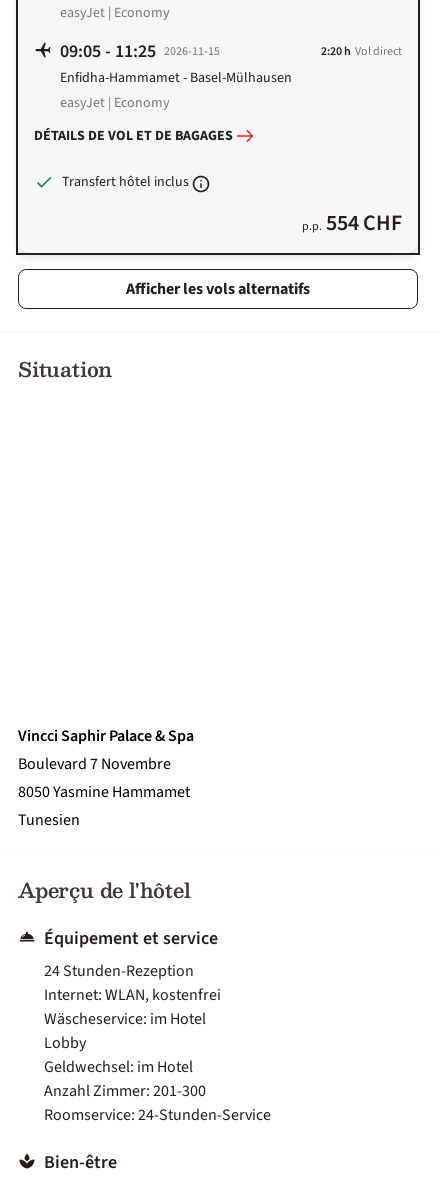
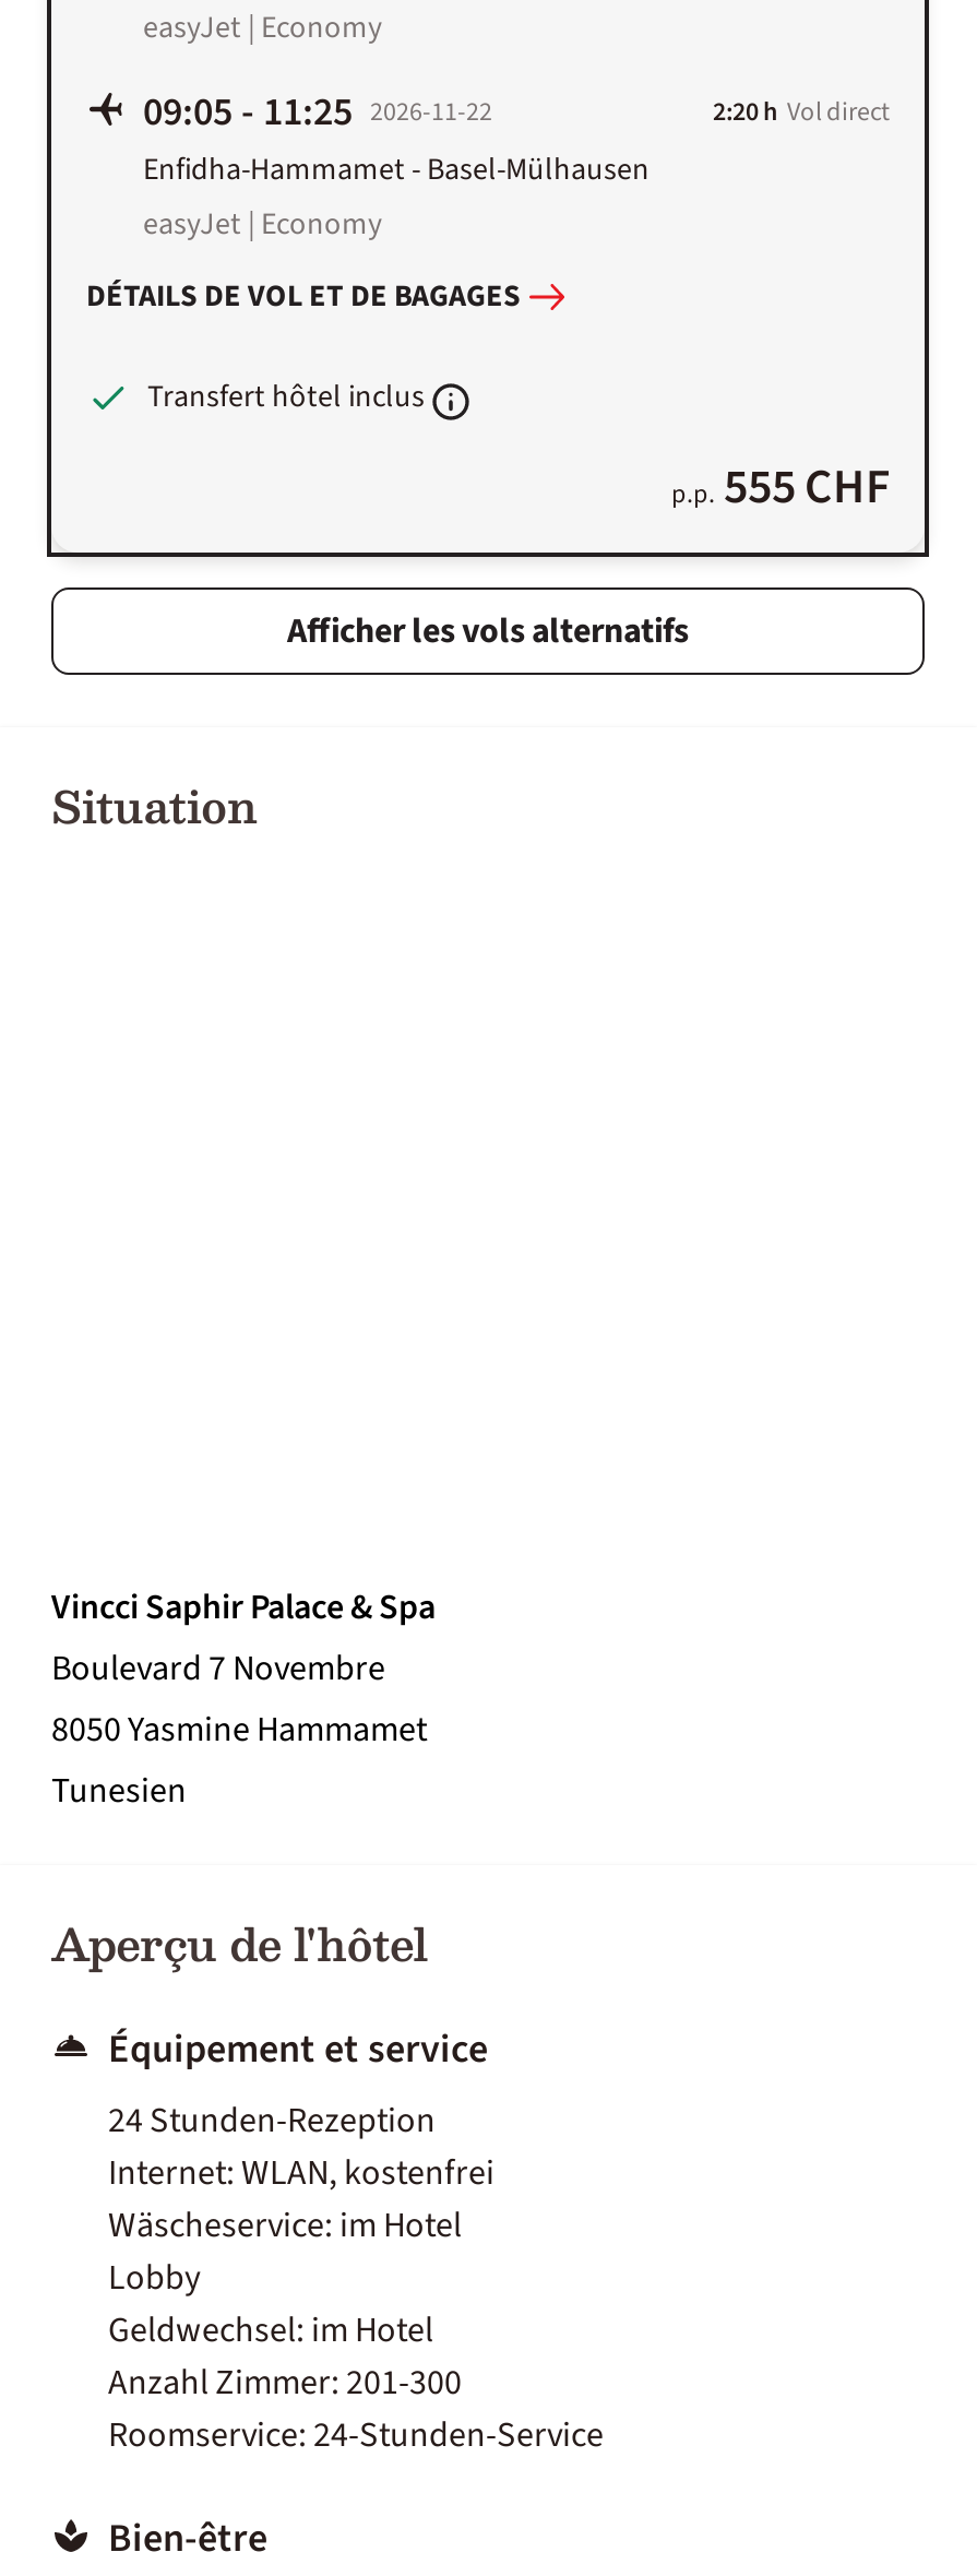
- 09:05 - 11:25 2026-11-15
+ 09:05 - 11:25 2026-11-22

- p.p. 554 CHF
+ p.p. 555 CHF
